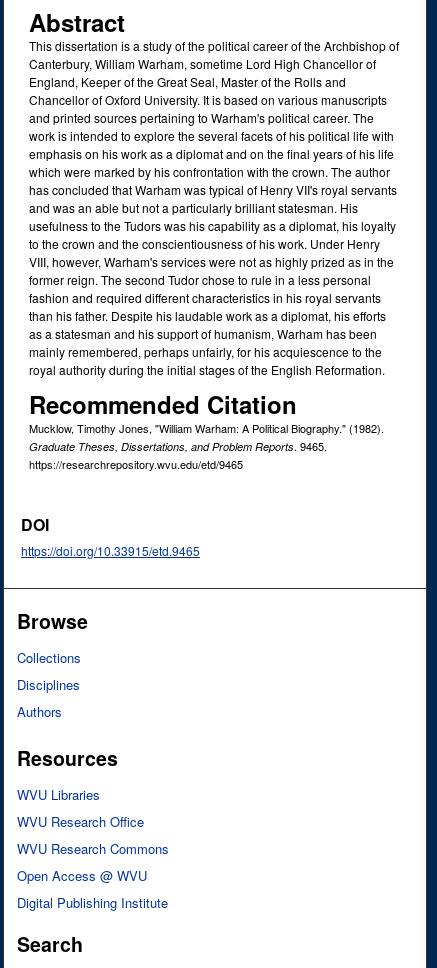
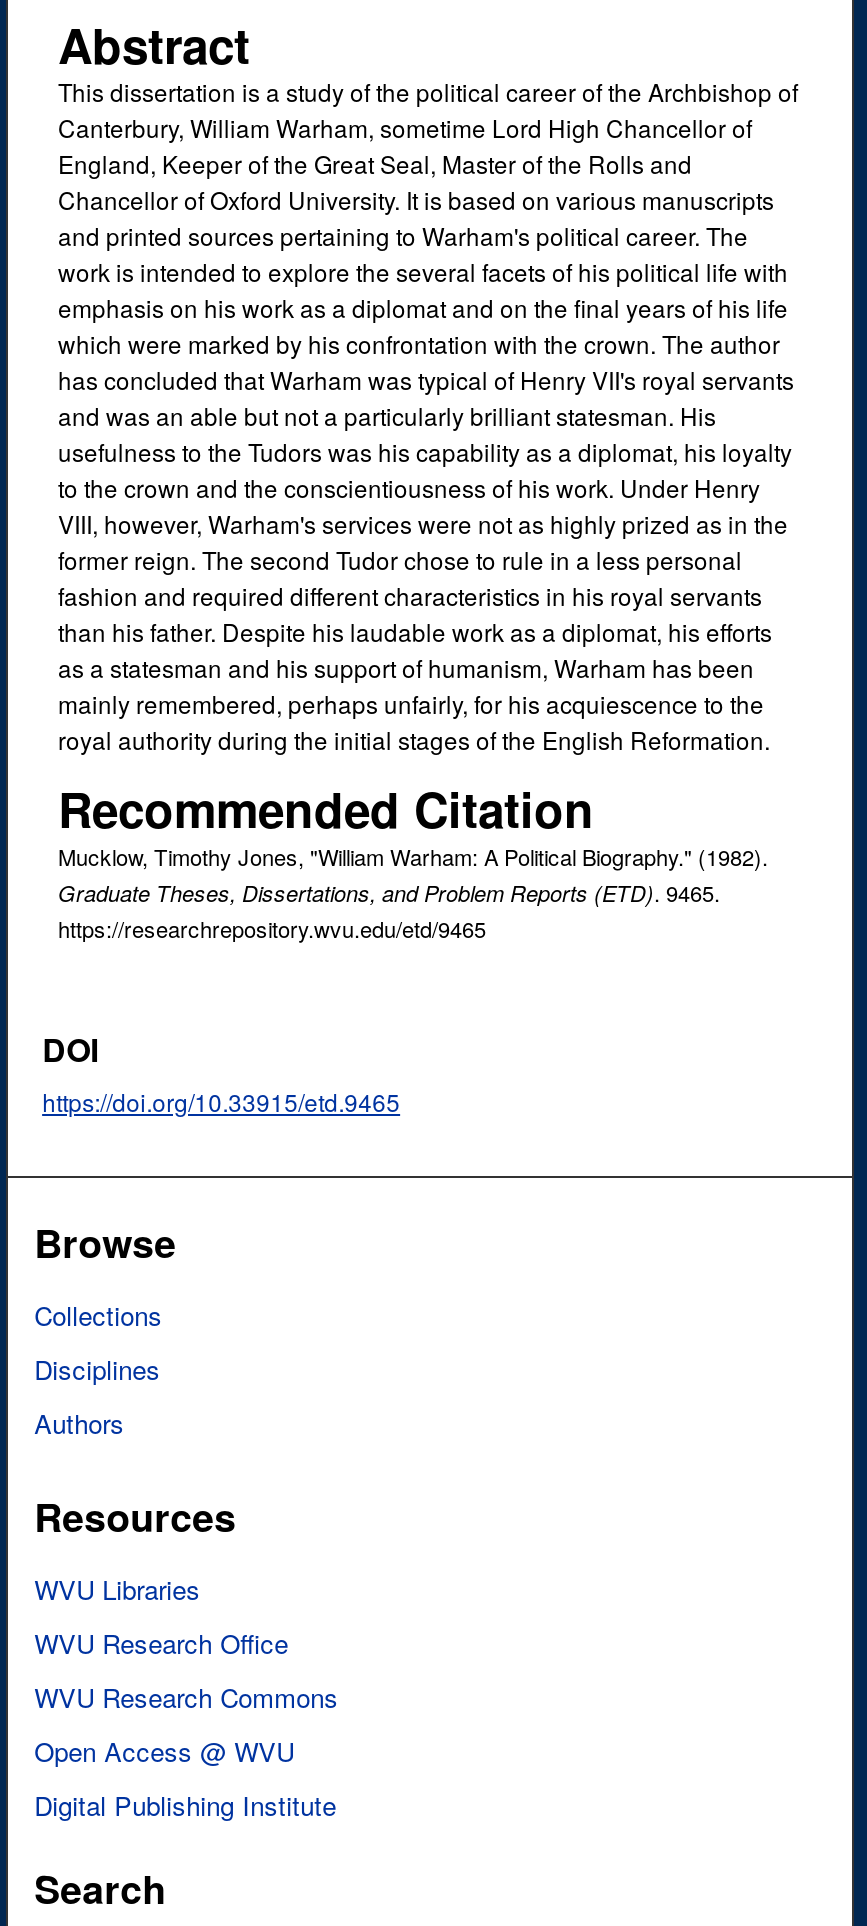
- Graduate Theses, Dissertations, and Problem Reports. 9465.
+ Graduate Theses, Dissertations, and Problem Reports (ETD). 9465.
